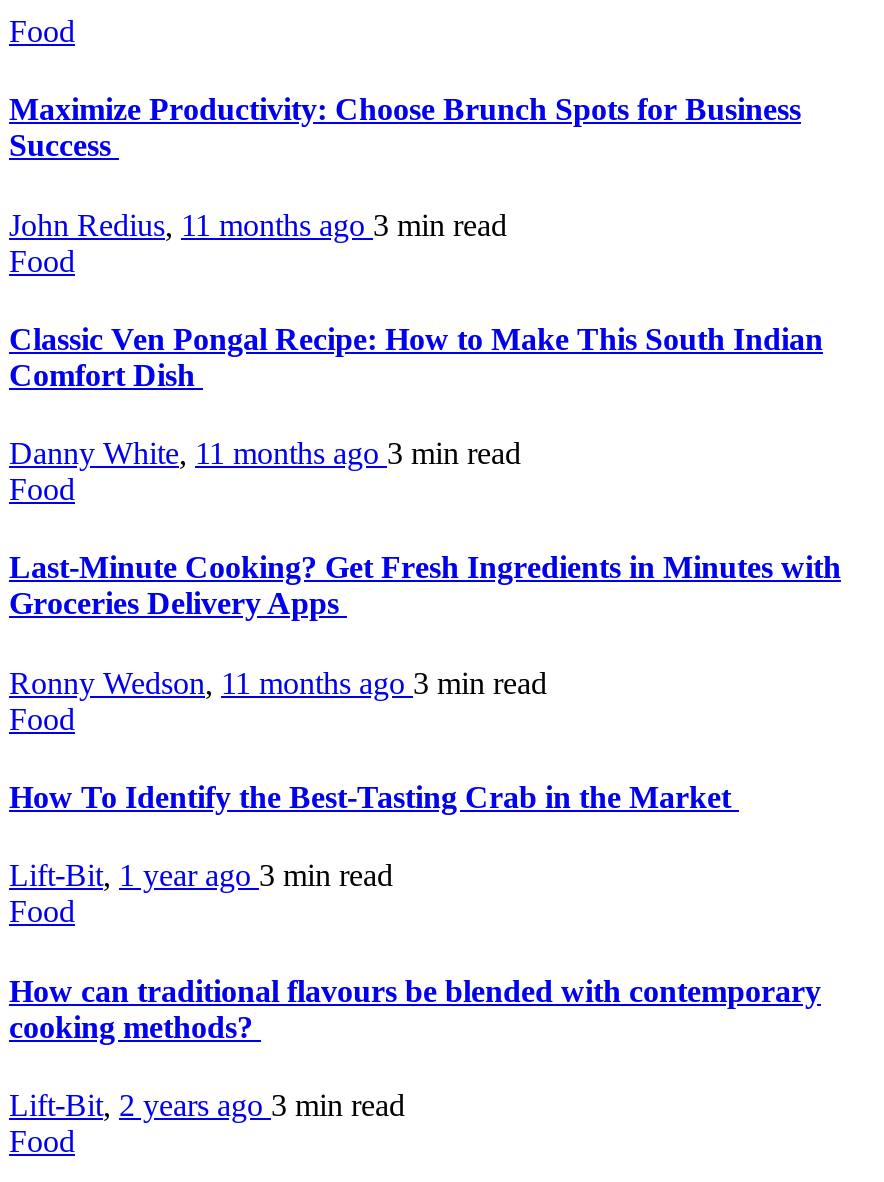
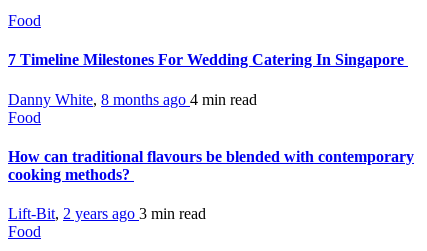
- Maximize Productivity: Choose Brunch Spots for Business
- Success
- John Redius, 11 months ago 3 min read
- Food
- Classic Ven Pongal Recipe: How to Make This South Indian
- Comfort Dish
- Danny White, 11 months ago 3 min read
- Food
- Last-Minute Cooking? Get Fresh Ingredients in Minutes with
- Groceries Delivery Apps
- Ronny Wedson, 11 months ago 3 min read
- Food
- How To Identify the Best-Tasting Crab in the Market
- Lift-Bit, 1 year ago 3 min read
+ 7 Timeline Milestones For Wedding Catering In Singapore
+ Danny White, 8 months ago 4 min read
